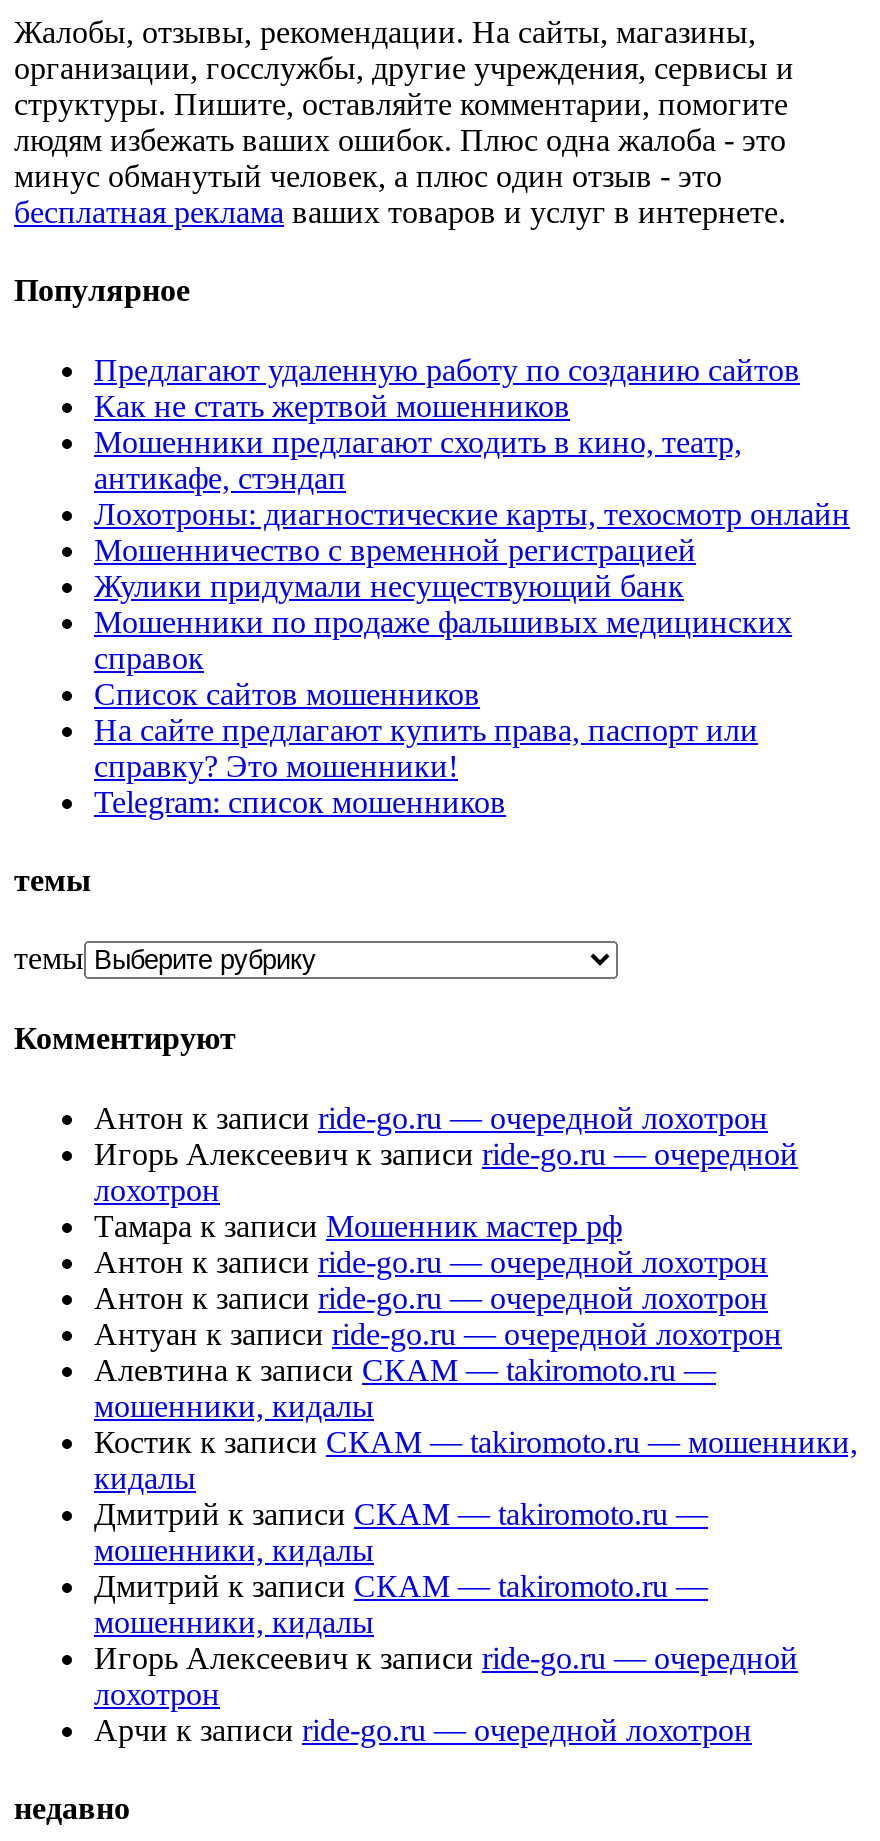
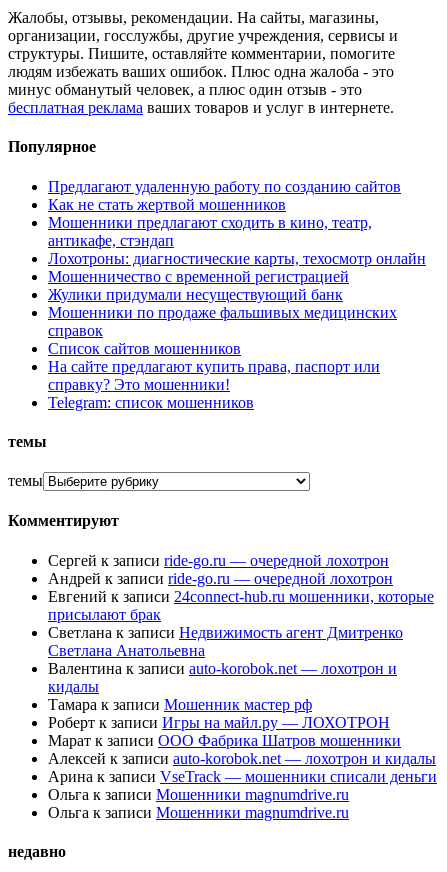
- Антон к записи ride-go.ru — очередной лохотрон
- Игорь Алексеевич к записи ride-go.ru — очередной
- лохотрон
- Антон к записи ride-go.ru — очередной лохотрон
- Антон к записи ride-go.ru — очередной лохотрон
- Антуан к записи ride-go.ru — очередной лохотрон
- Алевтина к записи СКАМ — takiromoto.ru —
- мошенники, кидалы
- Костик к записи СКАМ — takiromoto.ru — мошенники,
+ Сергей к записи ride-go.ru — очередной лохотрон
+ Андрей к записи ride-go.ru — очередной лохотрон
+ Евгений к записи 24connect-hub.ru мошенники, которые
+ присылают брак
+ Светлана к записи Недвижимость агент Дмитренко
+ Светлана Анатольевна
+ Валентина к записи auto-korobok.net — лохотрон и

moved down: Тамара к записи Мошенник мастер рф

- Дмитрий к записи СКАМ — takiromoto.ru —
- мошенники, кидалы
- Дмитрий к записи СКАМ — takiromoto.ru —
- мошенники, кидалы
- Игорь Алексеевич к записи ride-go.ru — очередной
- лохотрон
- Арчик записи ride-go.ru — очередной лохотрон
+ Роберт к записи Игры на майл.ру — ЛОХОТРОН
+ Марат к записи ООО Фабрика Шатров мошенники
+ Алексей к записи auto-korobok.net — лохотрон и кидалы
+ Арина к записи VseTrack — мошенники списали деньги
+ Ольга к записи Мошенники magnumdrive.ru
+ Ольга к записи Мошенники magnumdrive.ru
